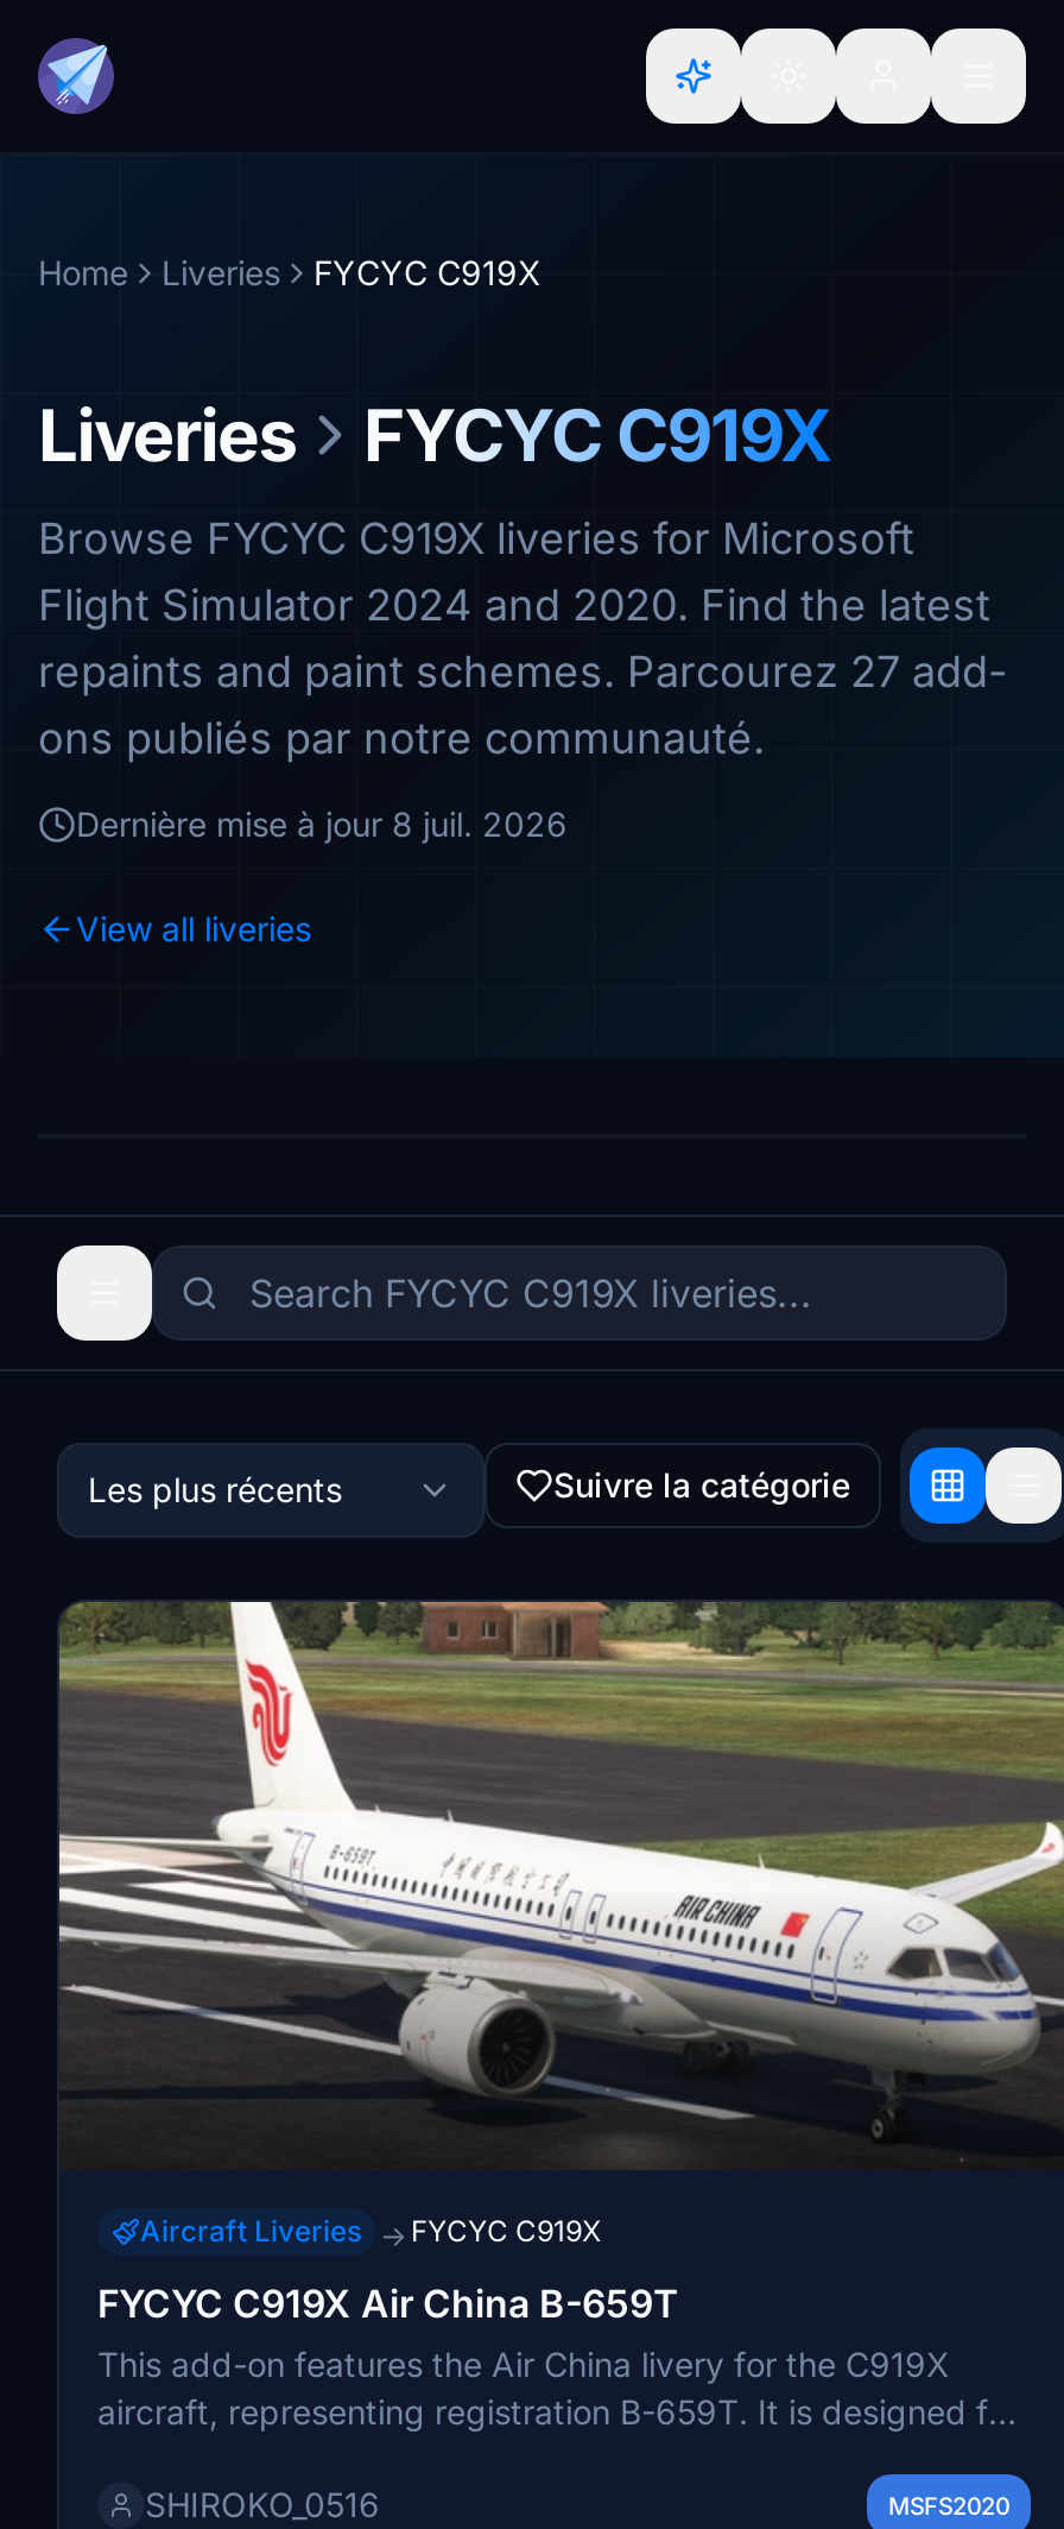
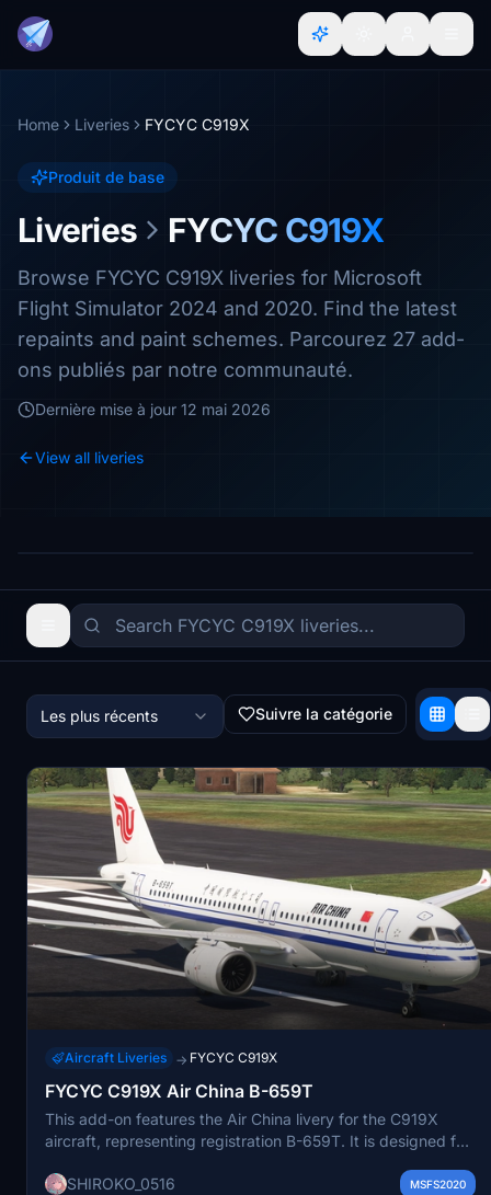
+ Produit de base

- Dernière mise à jour 8 juil. 2026
+ Dernière mise à jour 12 mai 2026
